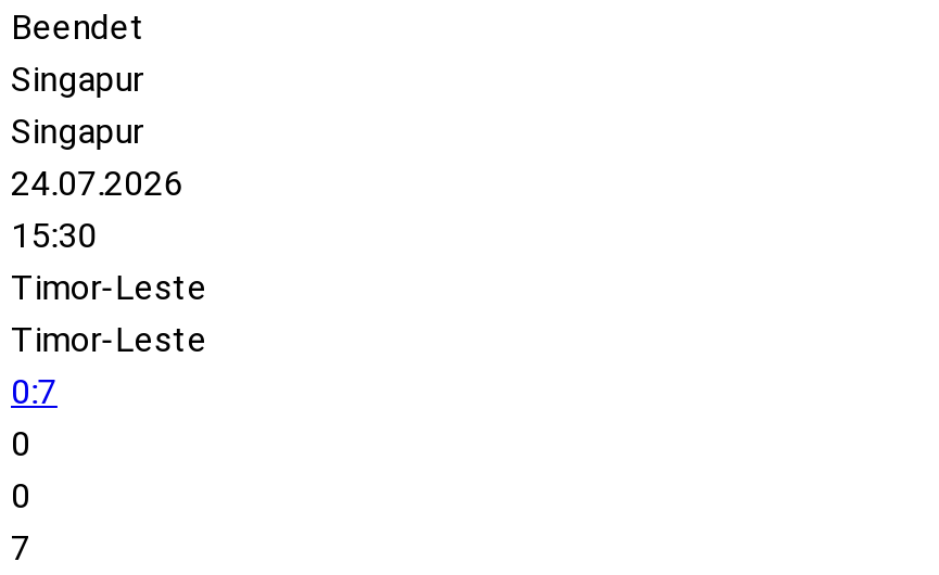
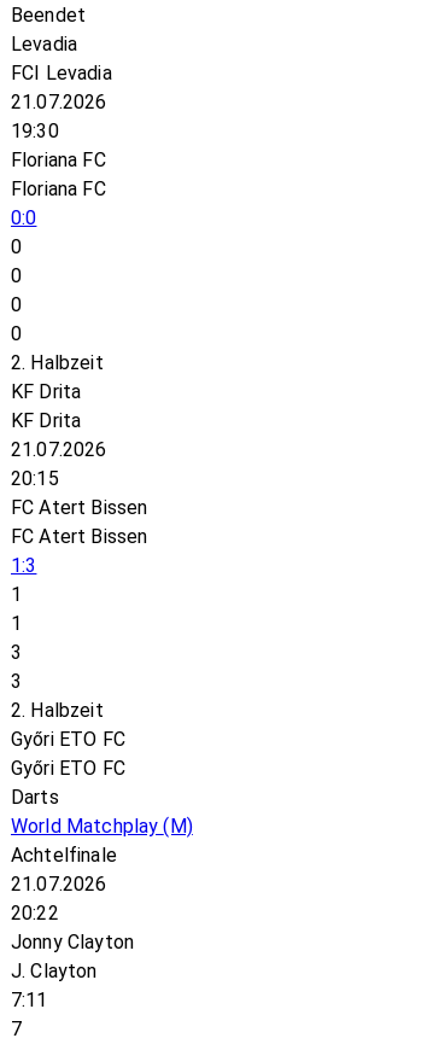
- Singapur
- Singapur
- 24.07.2026
- 15:30
- Timor-Leste
- Timor-Leste
- 0:7
+ Levadia
+ FCI Levadia
+ 21.07.2026
+ 19:30
+ Floriana FC
+ Floriana FC
+ 0:0

+ 0
+ 0
+ 2. Halbzeit
+ KF Drita
+ KF Drita
+ 21.07.2026
+ 20:15
+ FC Atert Bissen
+ FC Atert Bissen
+ 1:3
+ 1
+ 1
+ 3
+ 3
+ 2. Halbzeit
+ Győri ETO FC
+ Győri ETO FC
+ Darts
+ World Matchplay (M)
+ Achtelfinale
+ 21.07.2026
+ 20:22
+ Jonny Clayton
+ J. Clayton
+ 7:11
